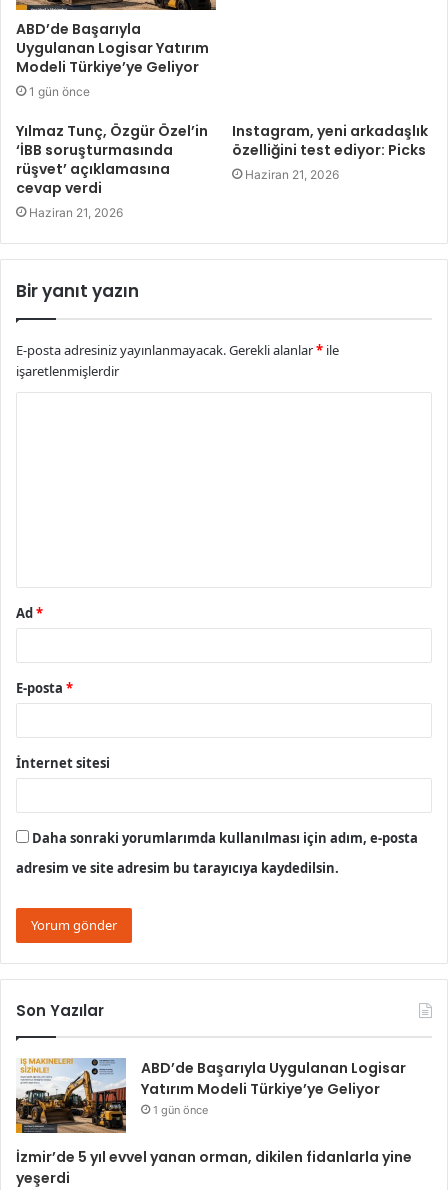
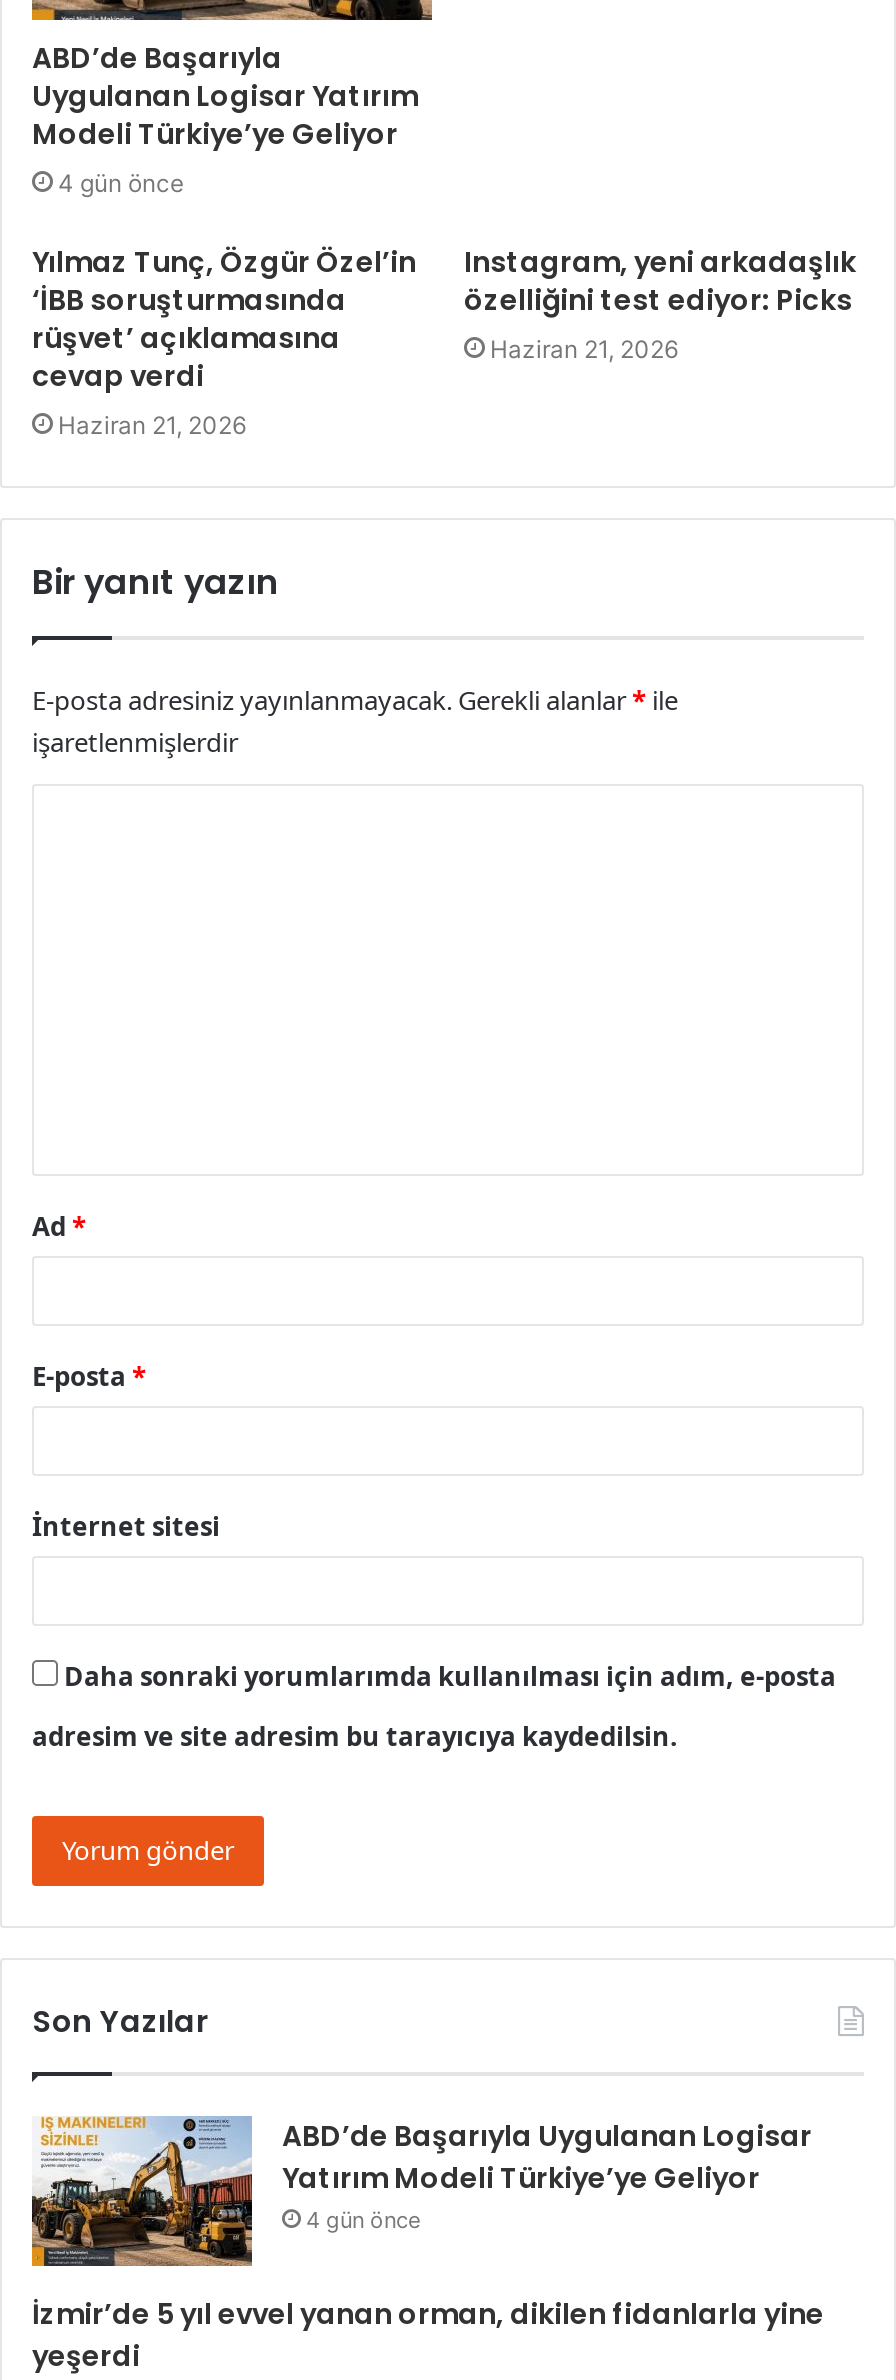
- 1 gün önce
+ 4 gün önce

- 1 gün önce
+ 4 gün önce
